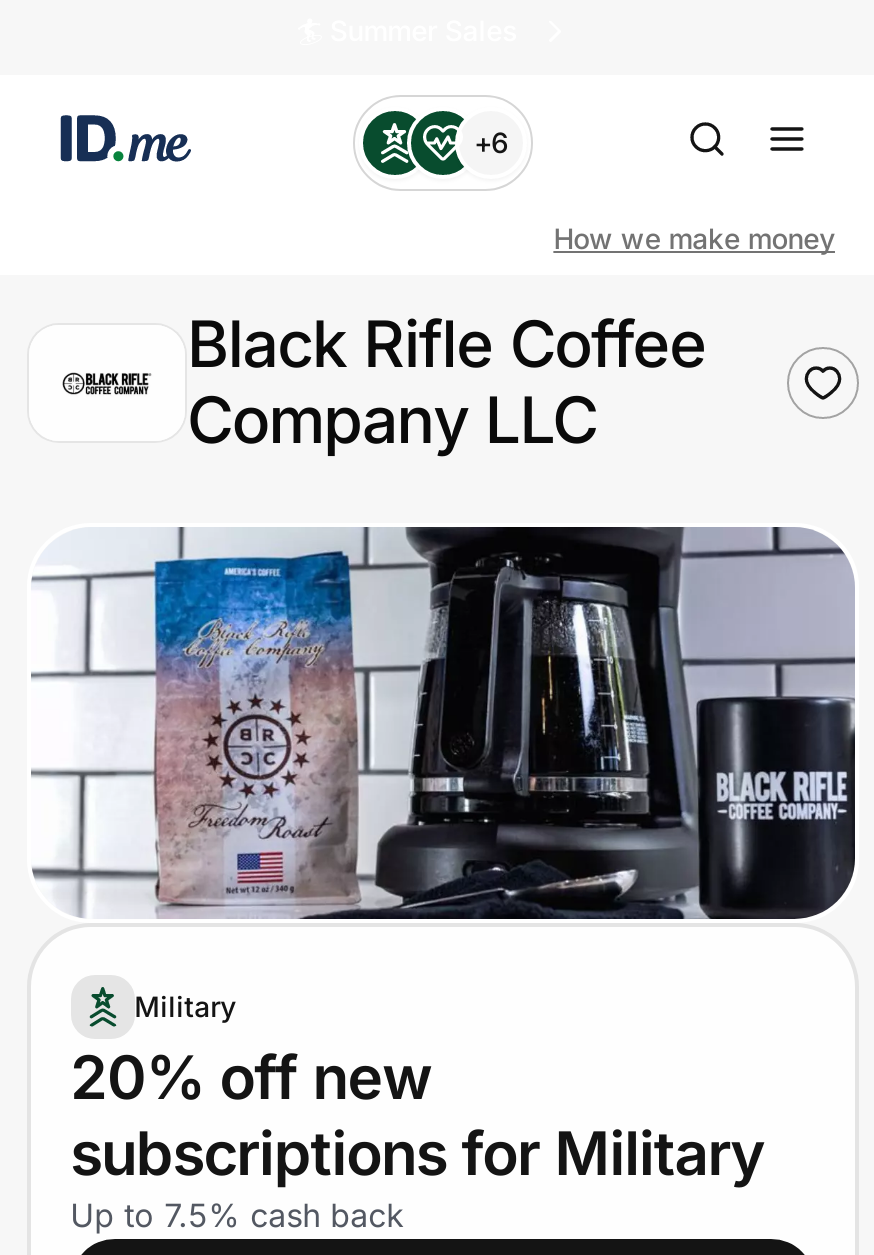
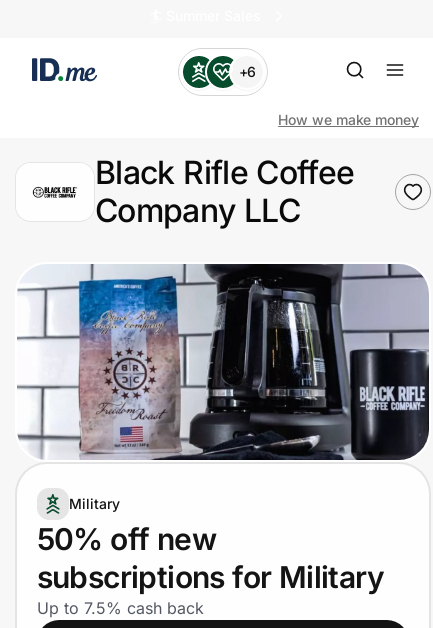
- 20% off new
+ 50% off new
